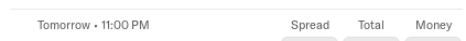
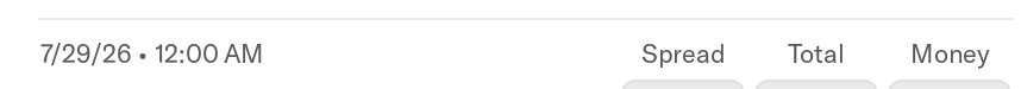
- Tomorrow • 11:00 PM
+ 7/29/26 • 12:00 AM
